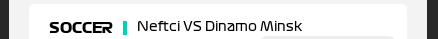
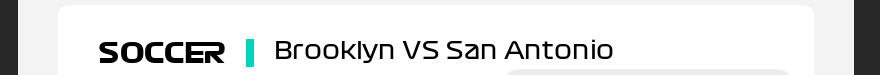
- Neftci VS Dinamo Minsk
+ Brooklyn VS San Antonio
